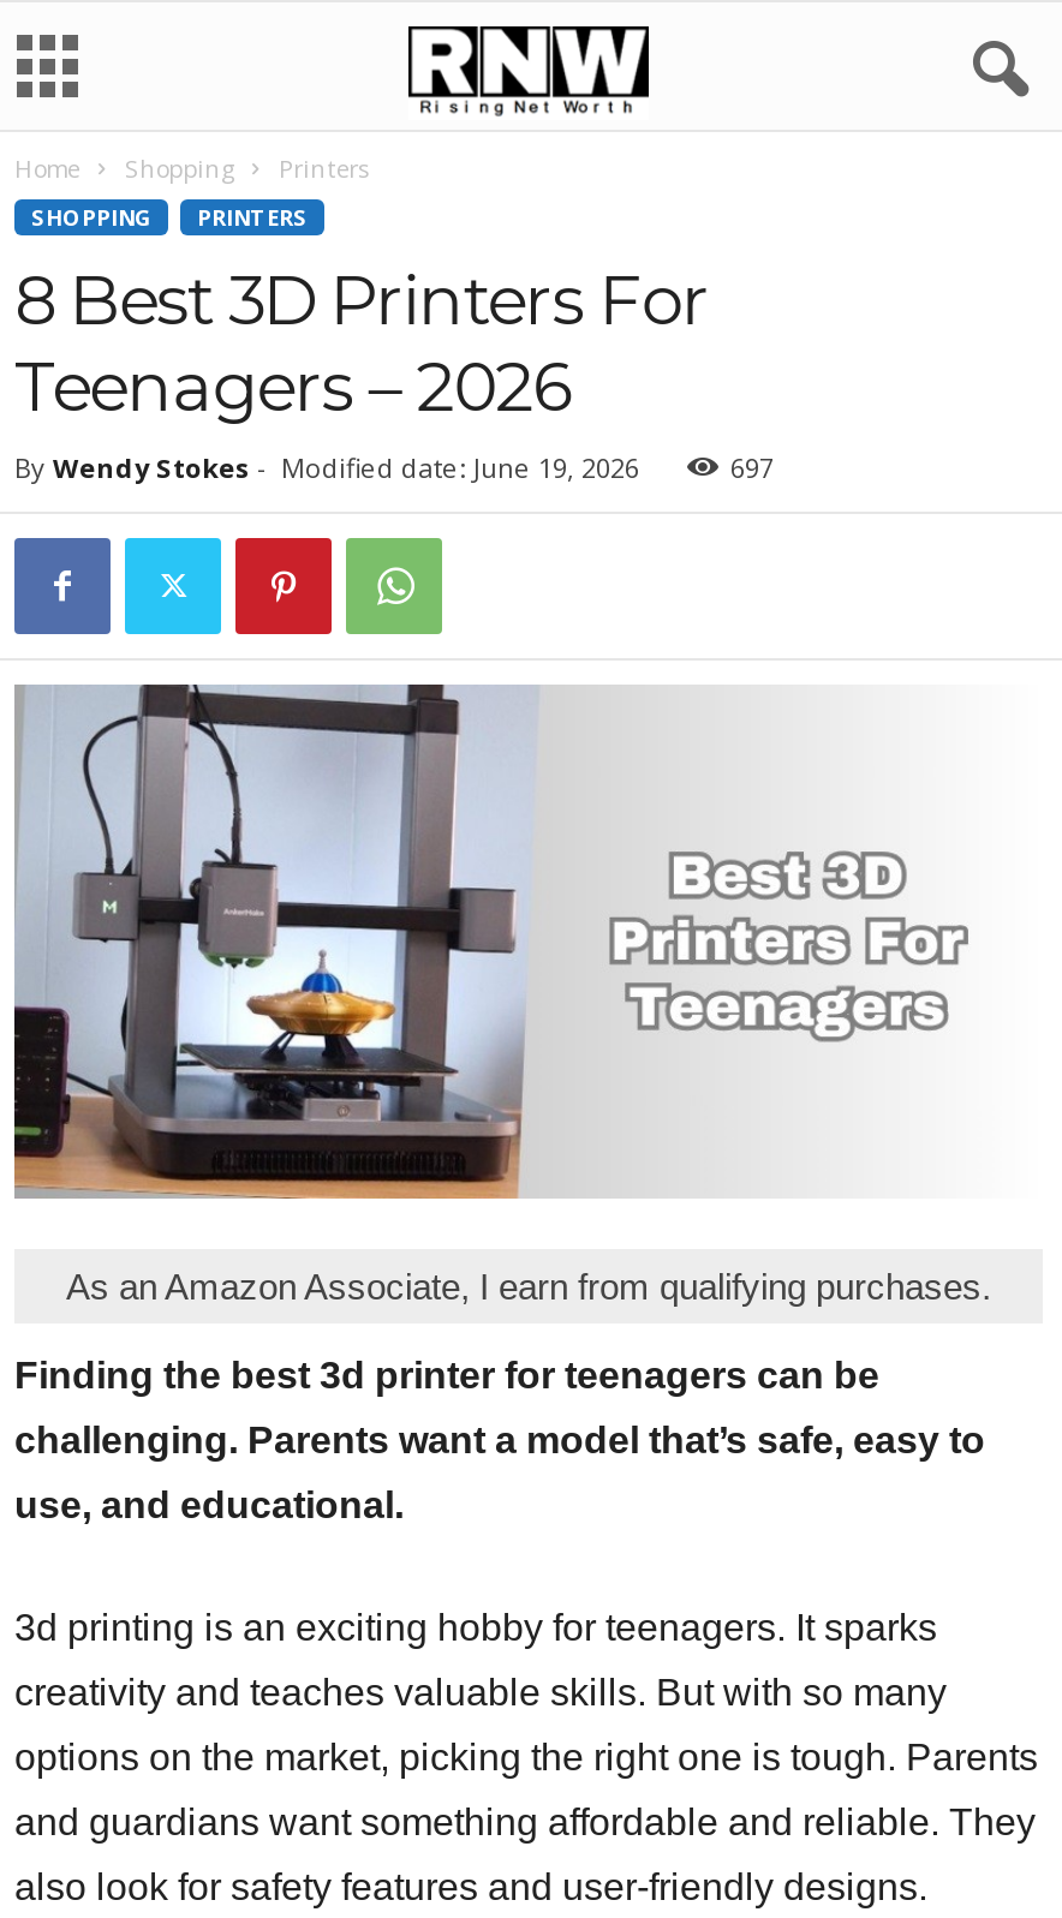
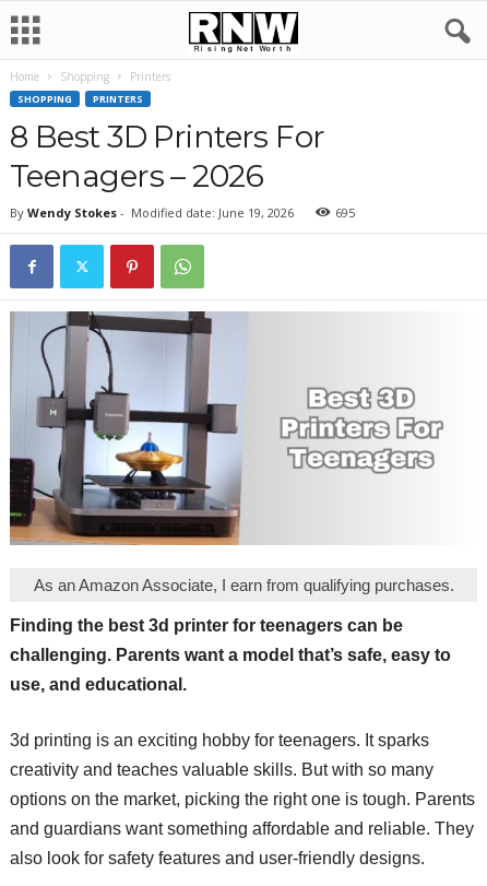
- 697
+ 695
